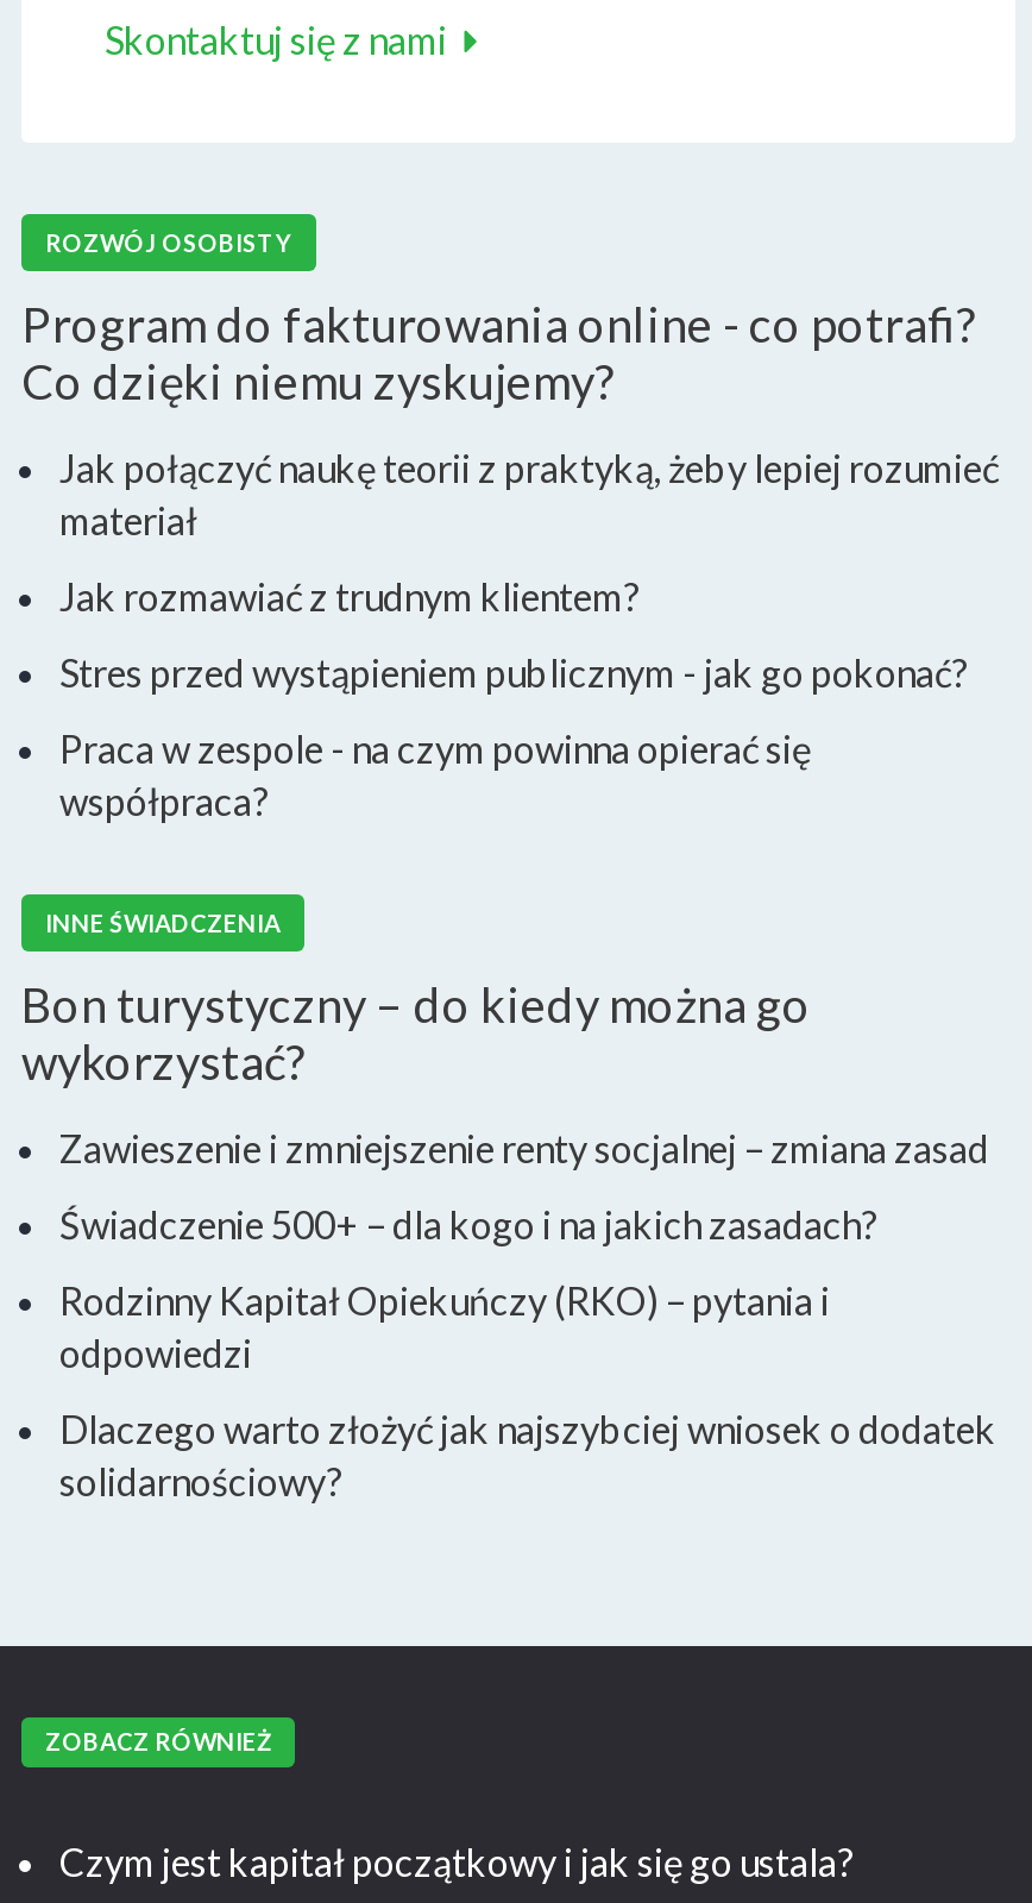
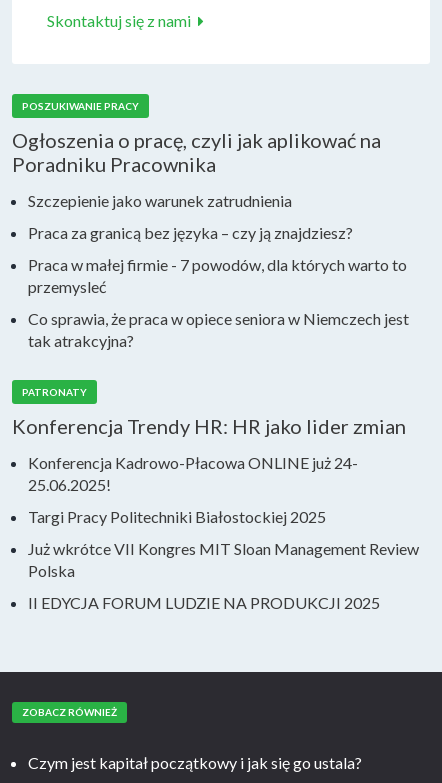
- ROZWÓJ OSOBISTY
+ POSZUKIWANIE PRACY

- Program do fakturowania online - co potrafi?
- Co dzięki niemu zyskujemy?
+ Ogłoszenia o pracę, czyli jak aplikować na
+ Poradniku Pracownika

- Jak połączyć naukę teorii z praktyką, żeby lepiej rozumieć
- materiał
+ Szczepienie jako warunek zatrudnienia

- Jak rozmawiać z trudnym klientem?
+ Praca za granicą bez języka – czy ją znajdziesz?

- Stres przed wystąpieniem publicznym - jak go pokonać?
+ Praca w małej firmie - 7 powodów, dla których warto to
+ przemysleć

- Praca w zespole - na czym powinna opierać się
- współpraca?
+ Co sprawia, że praca w opiece seniora w Niemczech jest
+ tak atrakcyjna?

- INNE ŚWIADCZENIA
+ PATRONATY

- Bon turystyczny – do kiedy można go
- wykorzystać?
+ Konferencja Trendy HR: HR jako lider zmian

- Zawieszenie i zmniejszenie renty socjalnej – zmiana zasad
+ Konferencja Kadrowo-Płacowa ONLINE już 24-
+ 25.06.2025!

- Świadczenie 500+ – dla kogo i na jakich zasadach?
+ Targi Pracy Politechniki Białostockiej 2025

- Rodzinny Kapitał Opiekuńczy (RKO) – pytania i
- odpowiedzi
+ Już wkrótce VII Kongres MIT Sloan Management Review
+ Polska

- Dlaczego warto złożyć jak najszybciej wniosek o dodatek
- solidarnościowy?
+ II EDYCJA FORUM LUDZIE NA PRODUKCJI 2025
